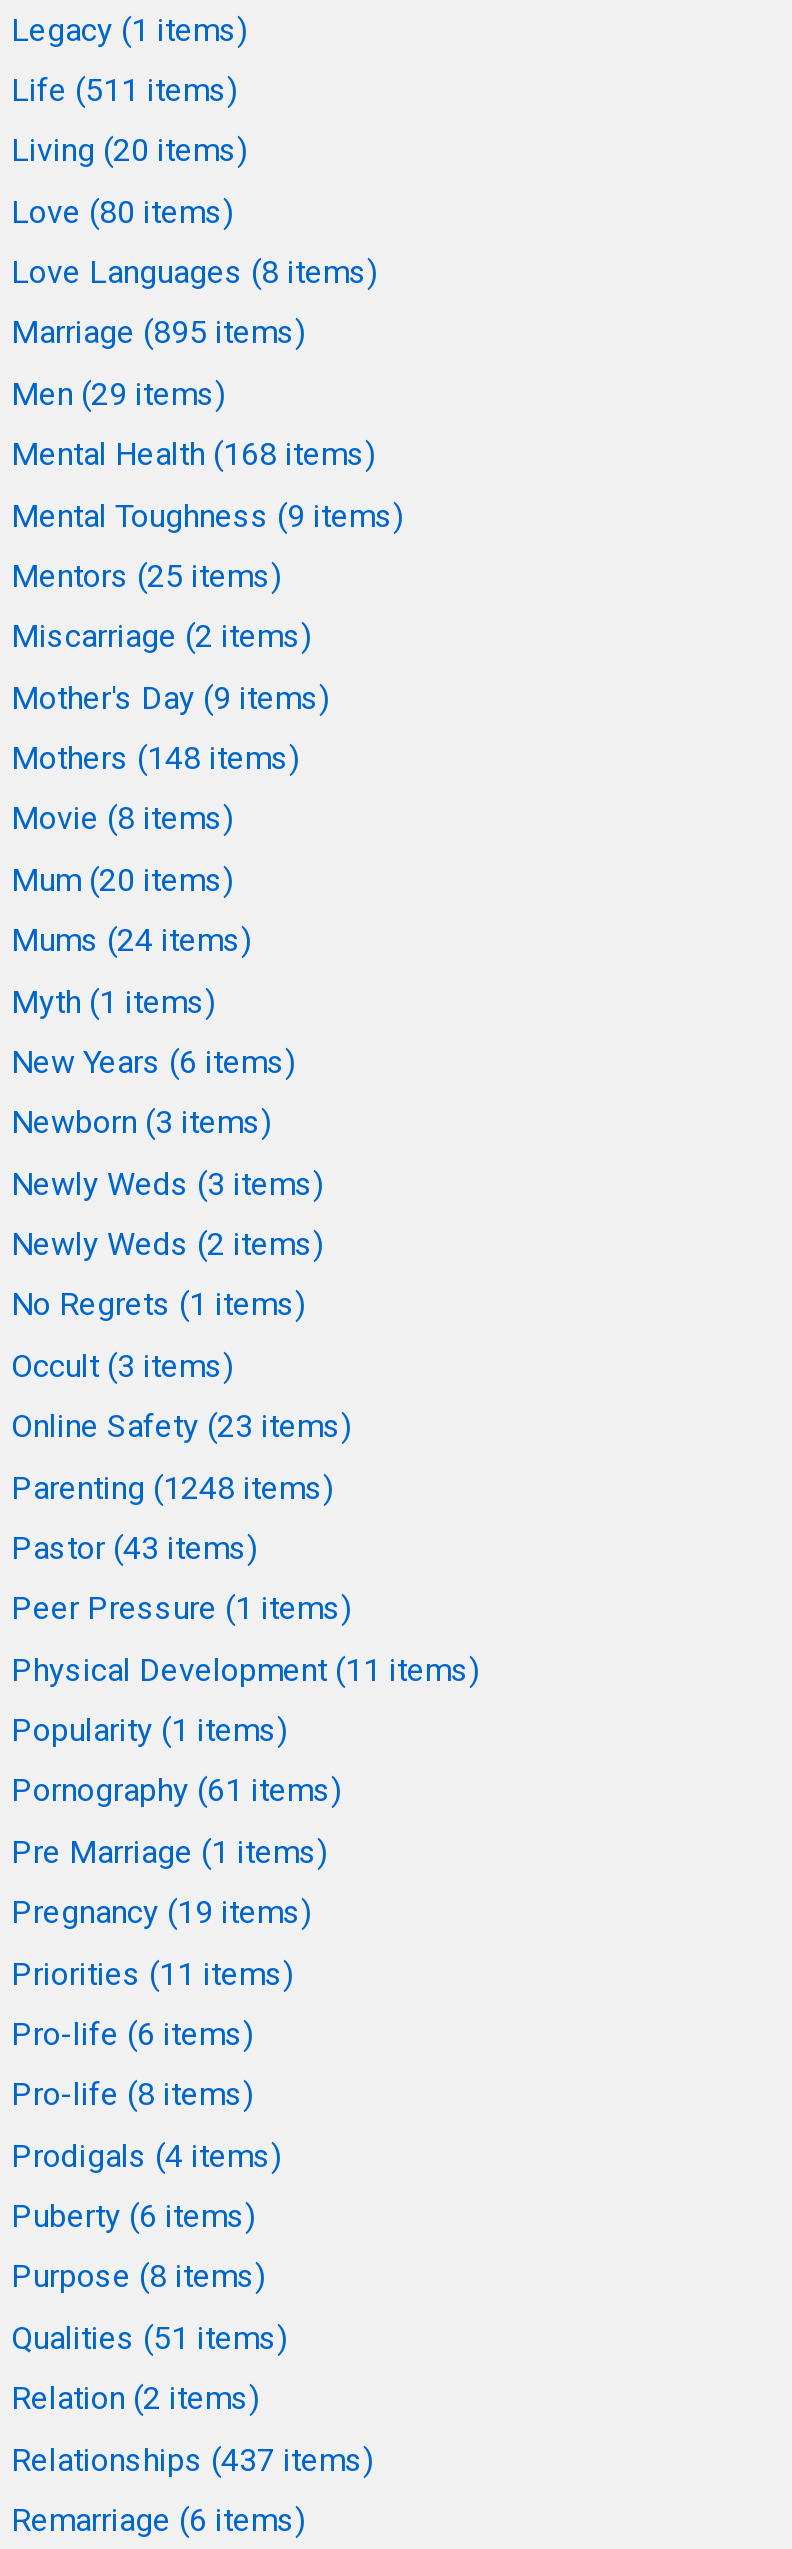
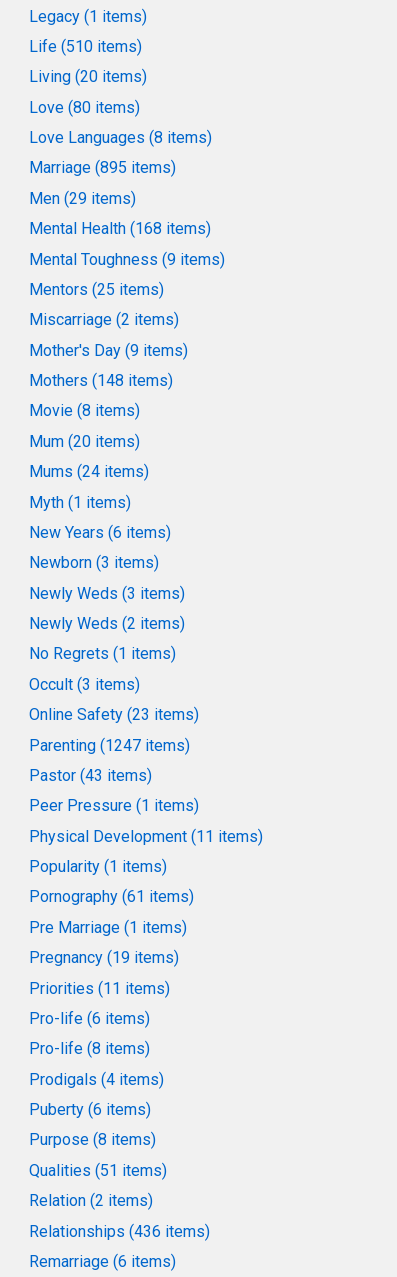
- Life (511 items)
+ Life (510 items)

- Parenting (1248 items)
+ Parenting (1247 items)

- Relationships (437 items)
+ Relationships (436 items)
